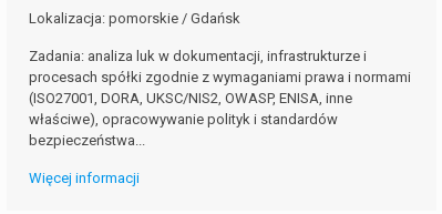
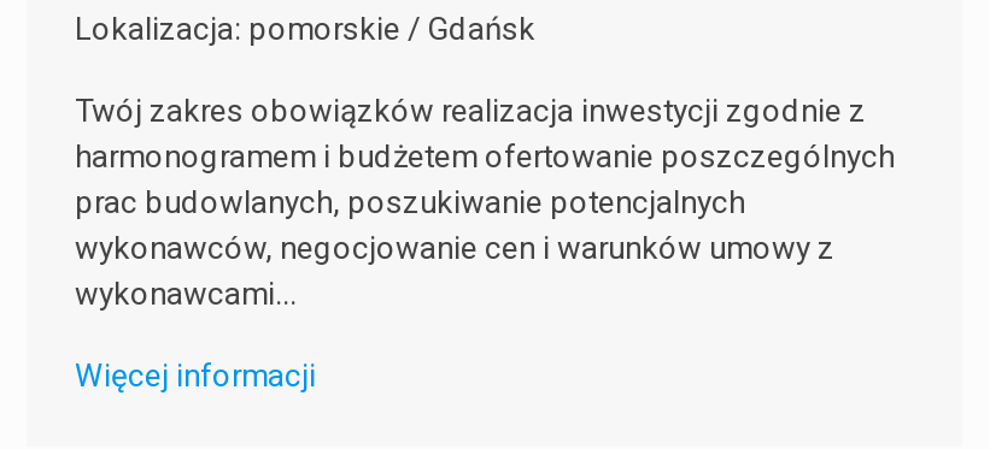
- Zadania: analiza luk w dokumentacji, infrastrukturze i
- procesach spółki zgodnie z wymaganiami prawa i normami
- (ISO27001, DORA, UKSC/NIS2, OWASP, ENISA, inne
- właściwe), opracowywanie polityk i standardów
- bezpieczeństwa...
+ Twój zakres obowiązków realizacja inwestycji zgodnie z
+ harmonogramem i budżetem ofertowanie poszczególnych
+ prac budowlanych, poszukiwanie potencjalnych
+ wykonawców, negocjowanie cen i warunków umowy z
+ wykonawcami...
